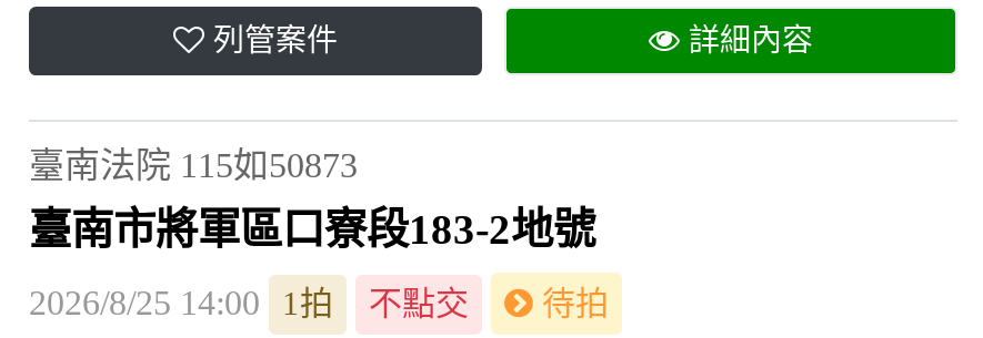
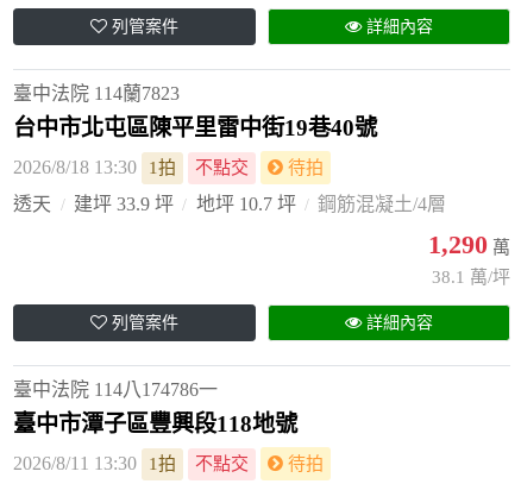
- 臺南法院 115如50873
- 臺南市將軍區口寮段183-2地號
- 2026/8/25 14:00
+ 臺中法院 114蘭7823
+ 台中市北屯區陳平里雷中街19巷40號
+ 2026/8/18 13:30
+ 1拍
+ 不點交
+ 待拍
+ 透天
+ 建坪 33.9 坪
+ 地坪 10.7 坪
+ 鋼筋混凝土/4層
+ 1,290 萬
+ 38.1 萬/坪
+ 列管案件
+ 詳細內容
+ 臺中法院 114八174786一
+ 臺中市潭子區豐興段118地號
+ 2026/8/11 13:30
